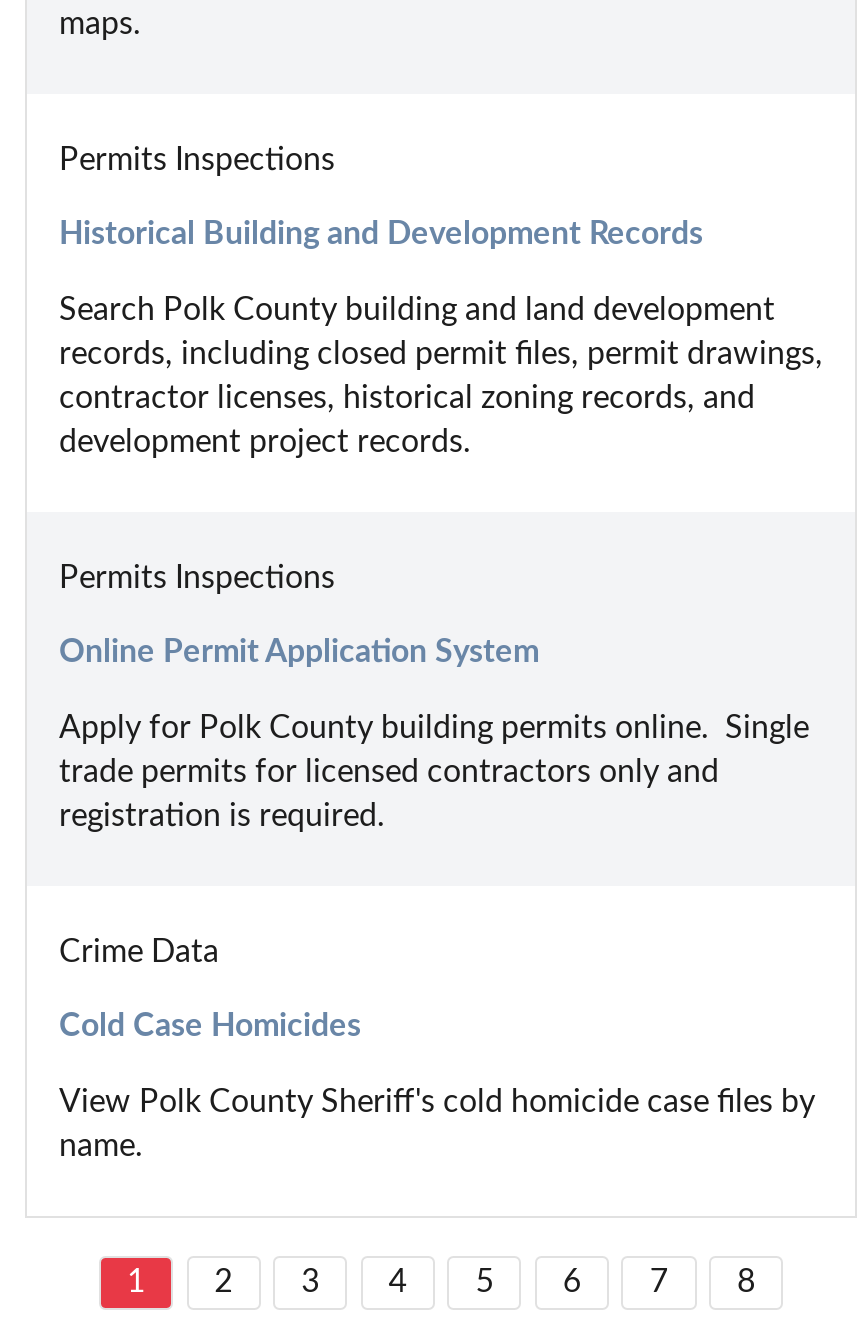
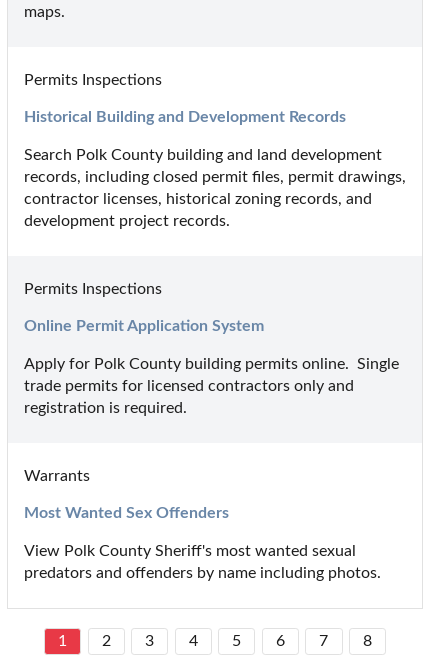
- Crime Data
+ Warrants

- Cold Case Homicides
+ Most Wanted Sex Offenders

- View Polk County Sheriff's cold homicide case files by
- name.
+ View Polk County Sheriff's most wanted sexual
+ predators and offenders by name including photos.
